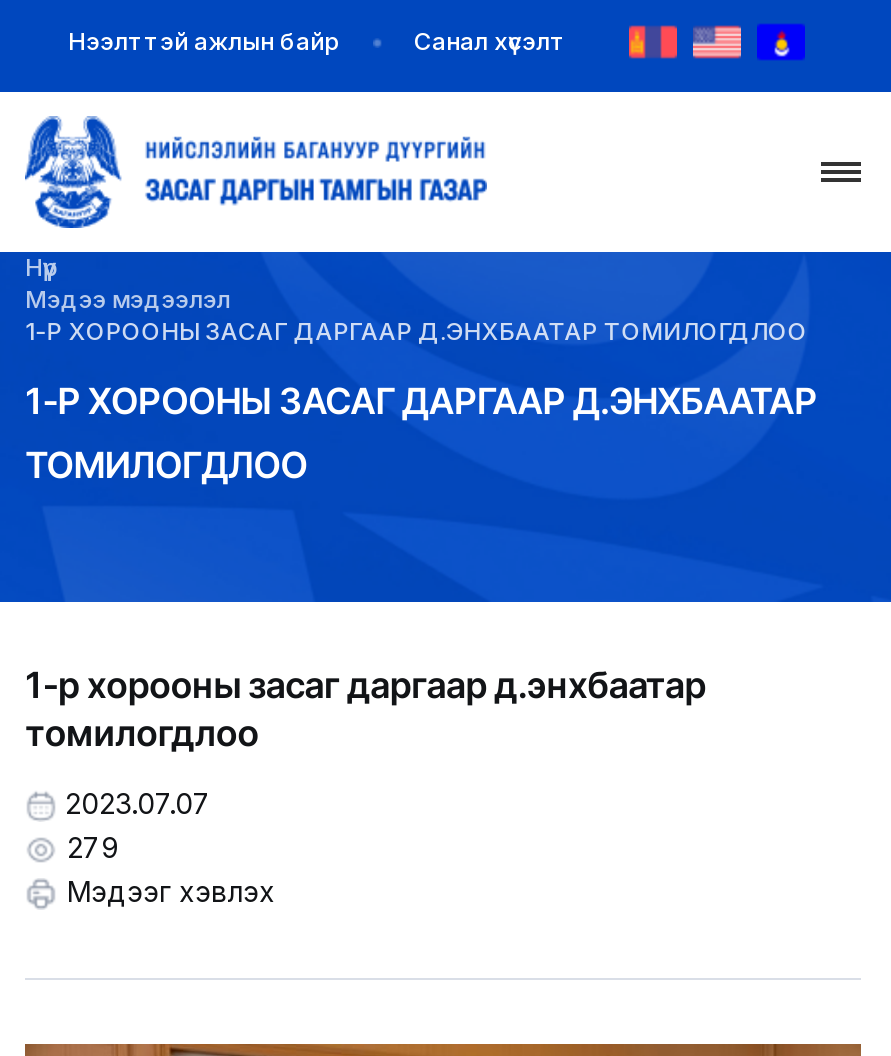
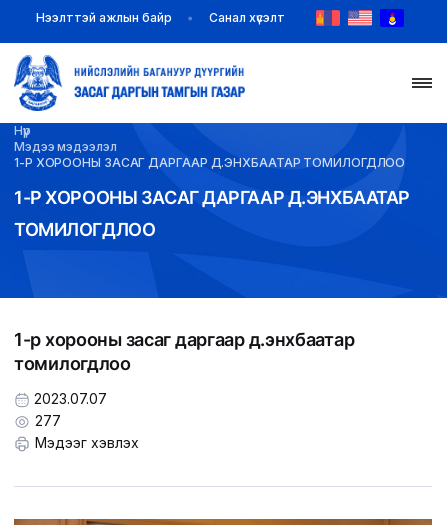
- 279
+ 277
